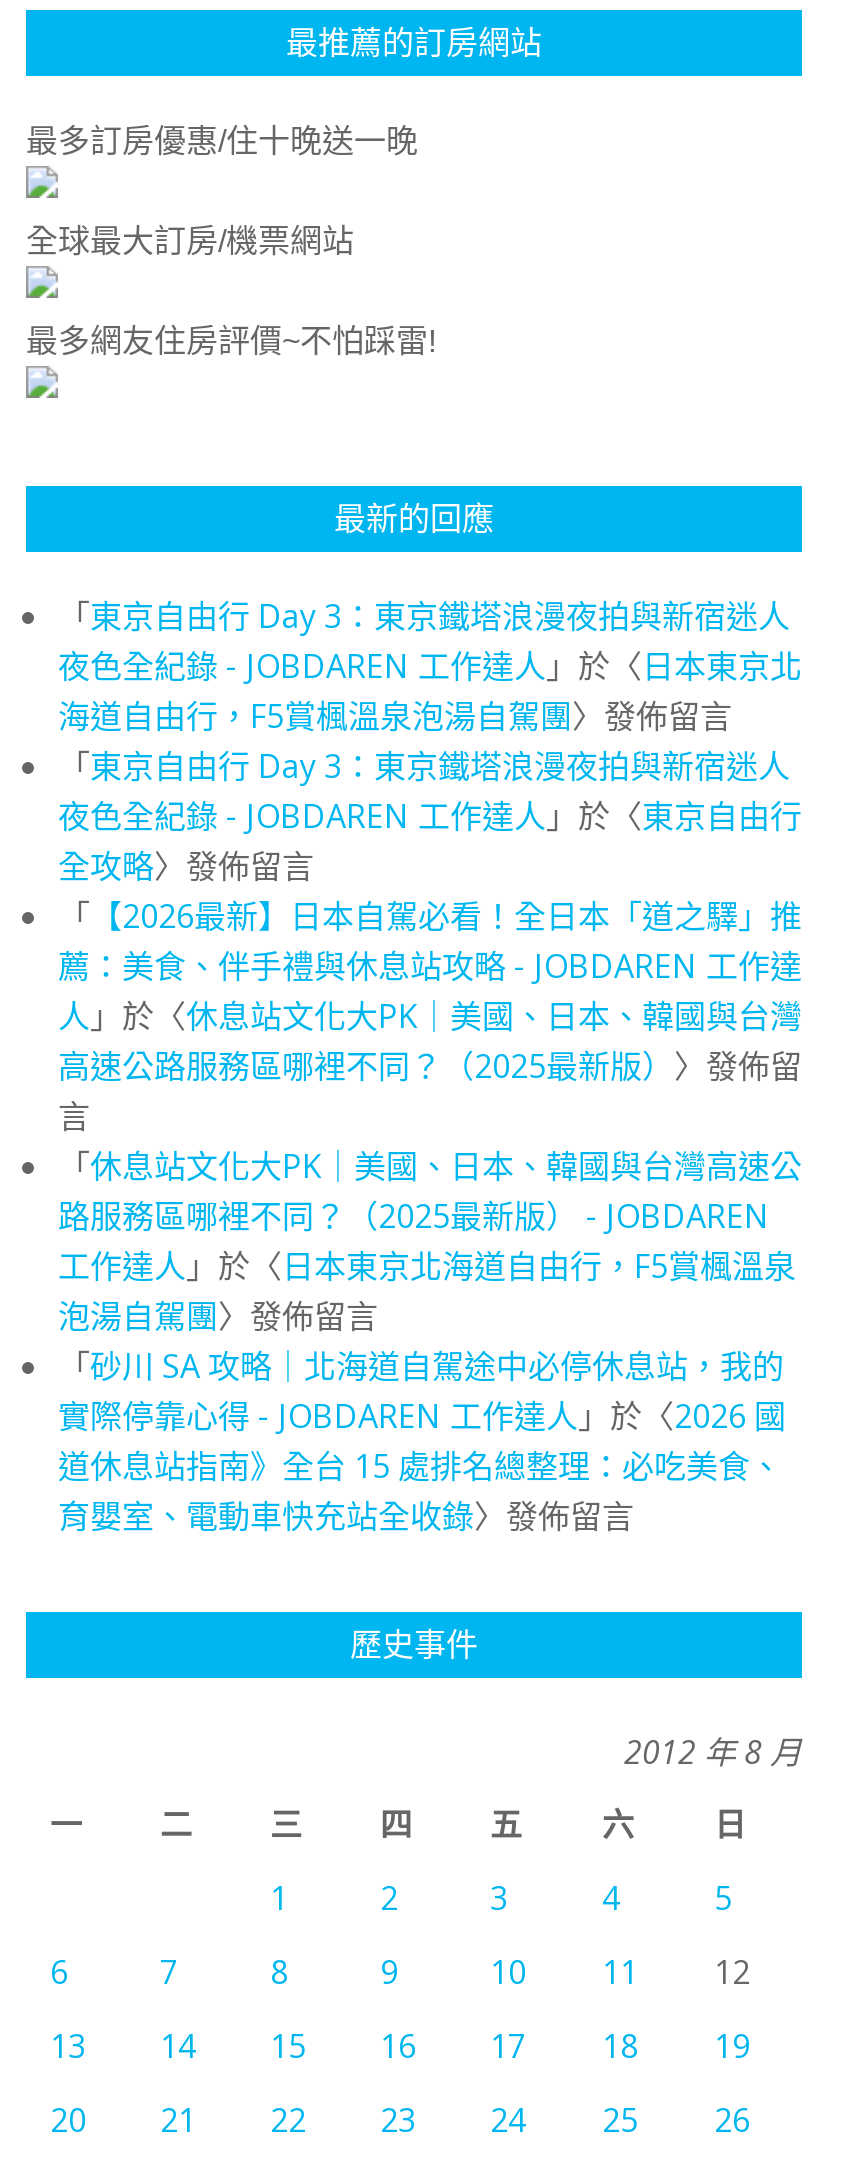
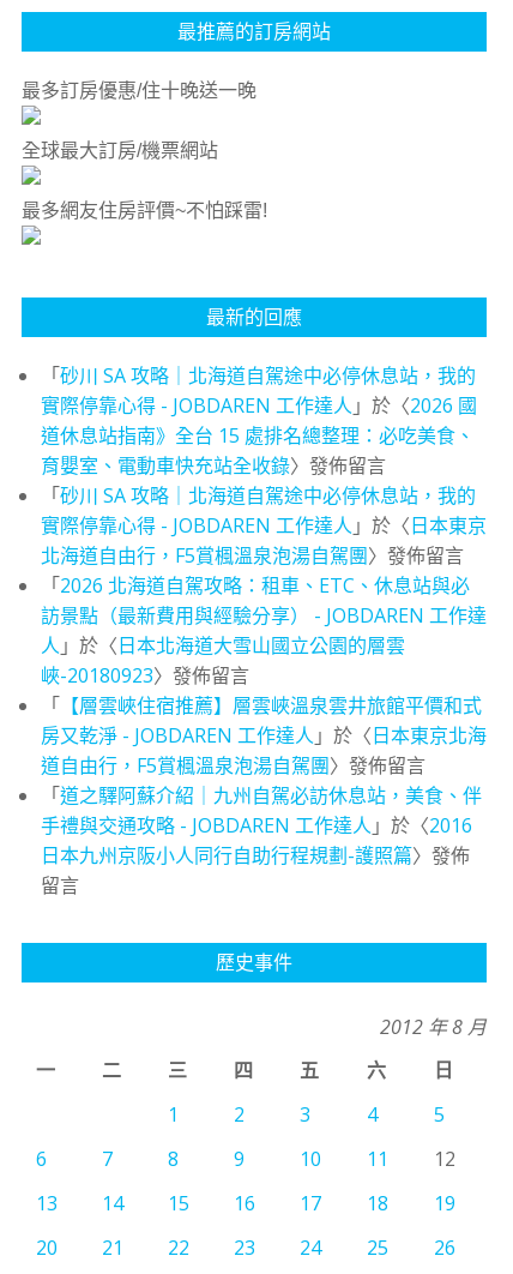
- 「東京自由行 Day 3：東京鐵塔浪漫夜拍與新宿迷人
- 夜色全紀錄 - JOBDAREN 工作達人」於〈日本東京北
- 海道自由行，F5賞楓溫泉泡湯自駕團〉發佈留言
- 「東京自由行 Day 3：東京鐵塔浪漫夜拍與新宿迷人
- 夜色全紀錄 - JOBDAREN 工作達人」於〈東京自由行
- 全攻略〉發佈留言
- 「【2026最新】日本自駕必看！全日本「道之驛」推
- 薦：美食、伴手禮與休息站攻略 - JOBDAREN 工作達
- 人」於〈休息站文化大PK｜美國、日本、韓國與台灣
- 高速公路服務區哪裡不同？（2025最新版）〉發佈留
- 言
- 「休息站文化大PK｜美國、日本、韓國與台灣高速公
- 路服務區哪裡不同？（2025最新版） - JOBDAREN
- 工作達人」於〈日本東京北海道自由行，F5賞楓溫泉
- 泡湯自駕團〉發佈留言

moved up: 「砂川 SA 攻略｜北海道自駕途中必停休息站，我的 | 實際停靠心得 - JOBDAREN 工作達人」於〈2026 國 | 道休息站指南》全台 15 處排名總整理：必吃美食、 | 育嬰室、電動車快充站全收錄〉發佈留言

+ 「砂川 SA 攻略｜北海道自駕途中必停休息站，我的
+ 實際停靠心得 - JOBDAREN 工作達人」於〈日本東京
+ 北海道自由行，F5賞楓溫泉泡湯自駕團〉發佈留言
+ 「2026 北海道自駕攻略：租車、ETC、休息站與必
+ 訪景點（最新費用與經驗分享） - JOBDAREN 工作達
+ 人」於〈日本北海道大雪山國立公園的層雲
+ 峽-20180923〉發佈留言
+ 「【層雲峽住宿推薦】層雲峽溫泉雲井旅館平價和式
+ 房又乾淨 - JOBDAREN 工作達人」於〈日本東京北海
+ 道自由行，F5賞楓溫泉泡湯自駕團〉發佈留言
+ 「道之驛阿蘇介紹｜九州自駕必訪休息站，美食、伴
+ 手禮與交通攻略 - JOBDAREN 工作達人」於〈2016
+ 日本九州京阪小人同行自助行程規劃-護照篇〉發佈
+ 留言
